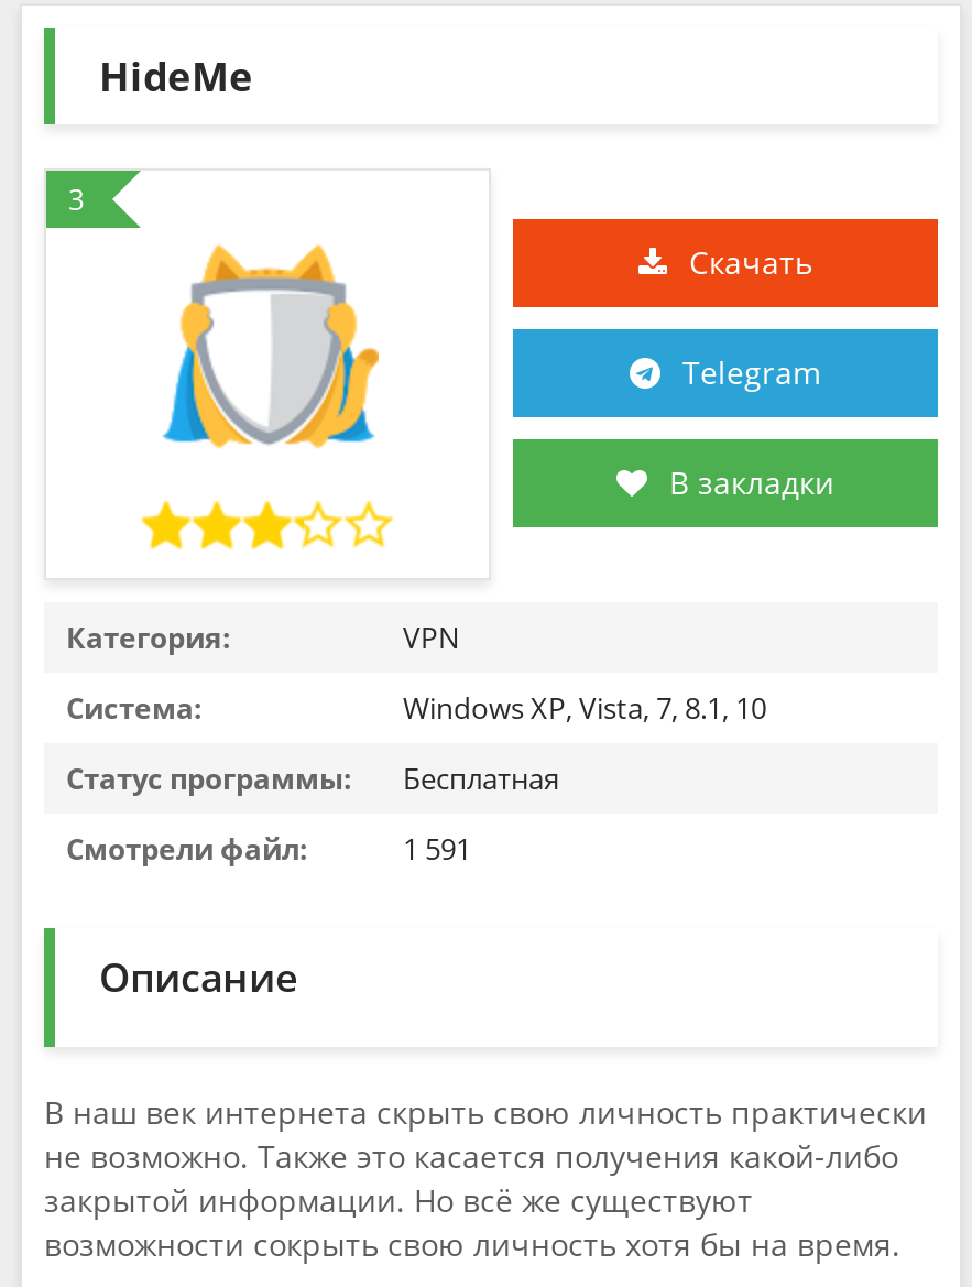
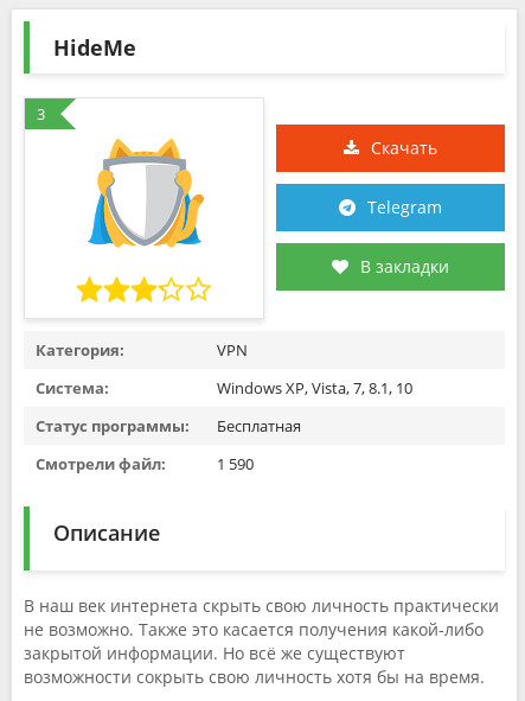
- 1 591
+ 1 590
